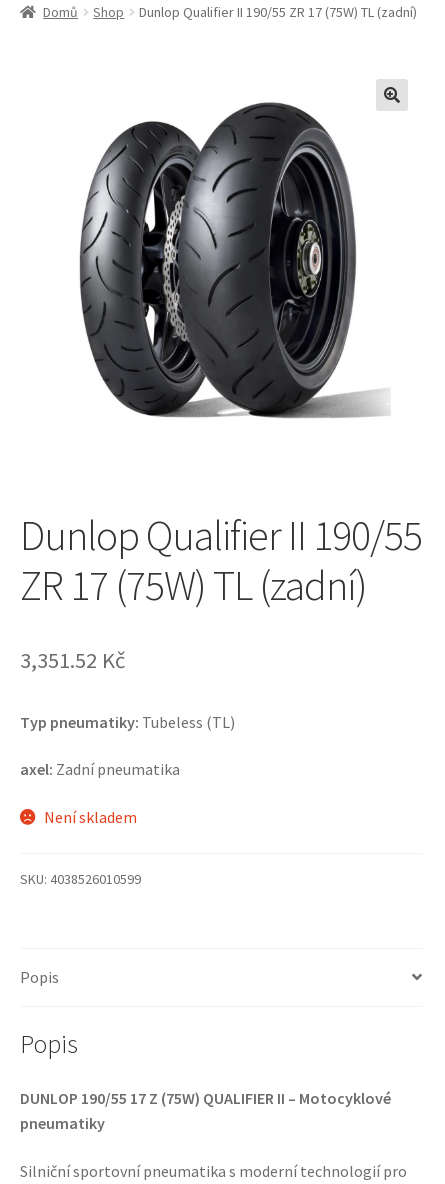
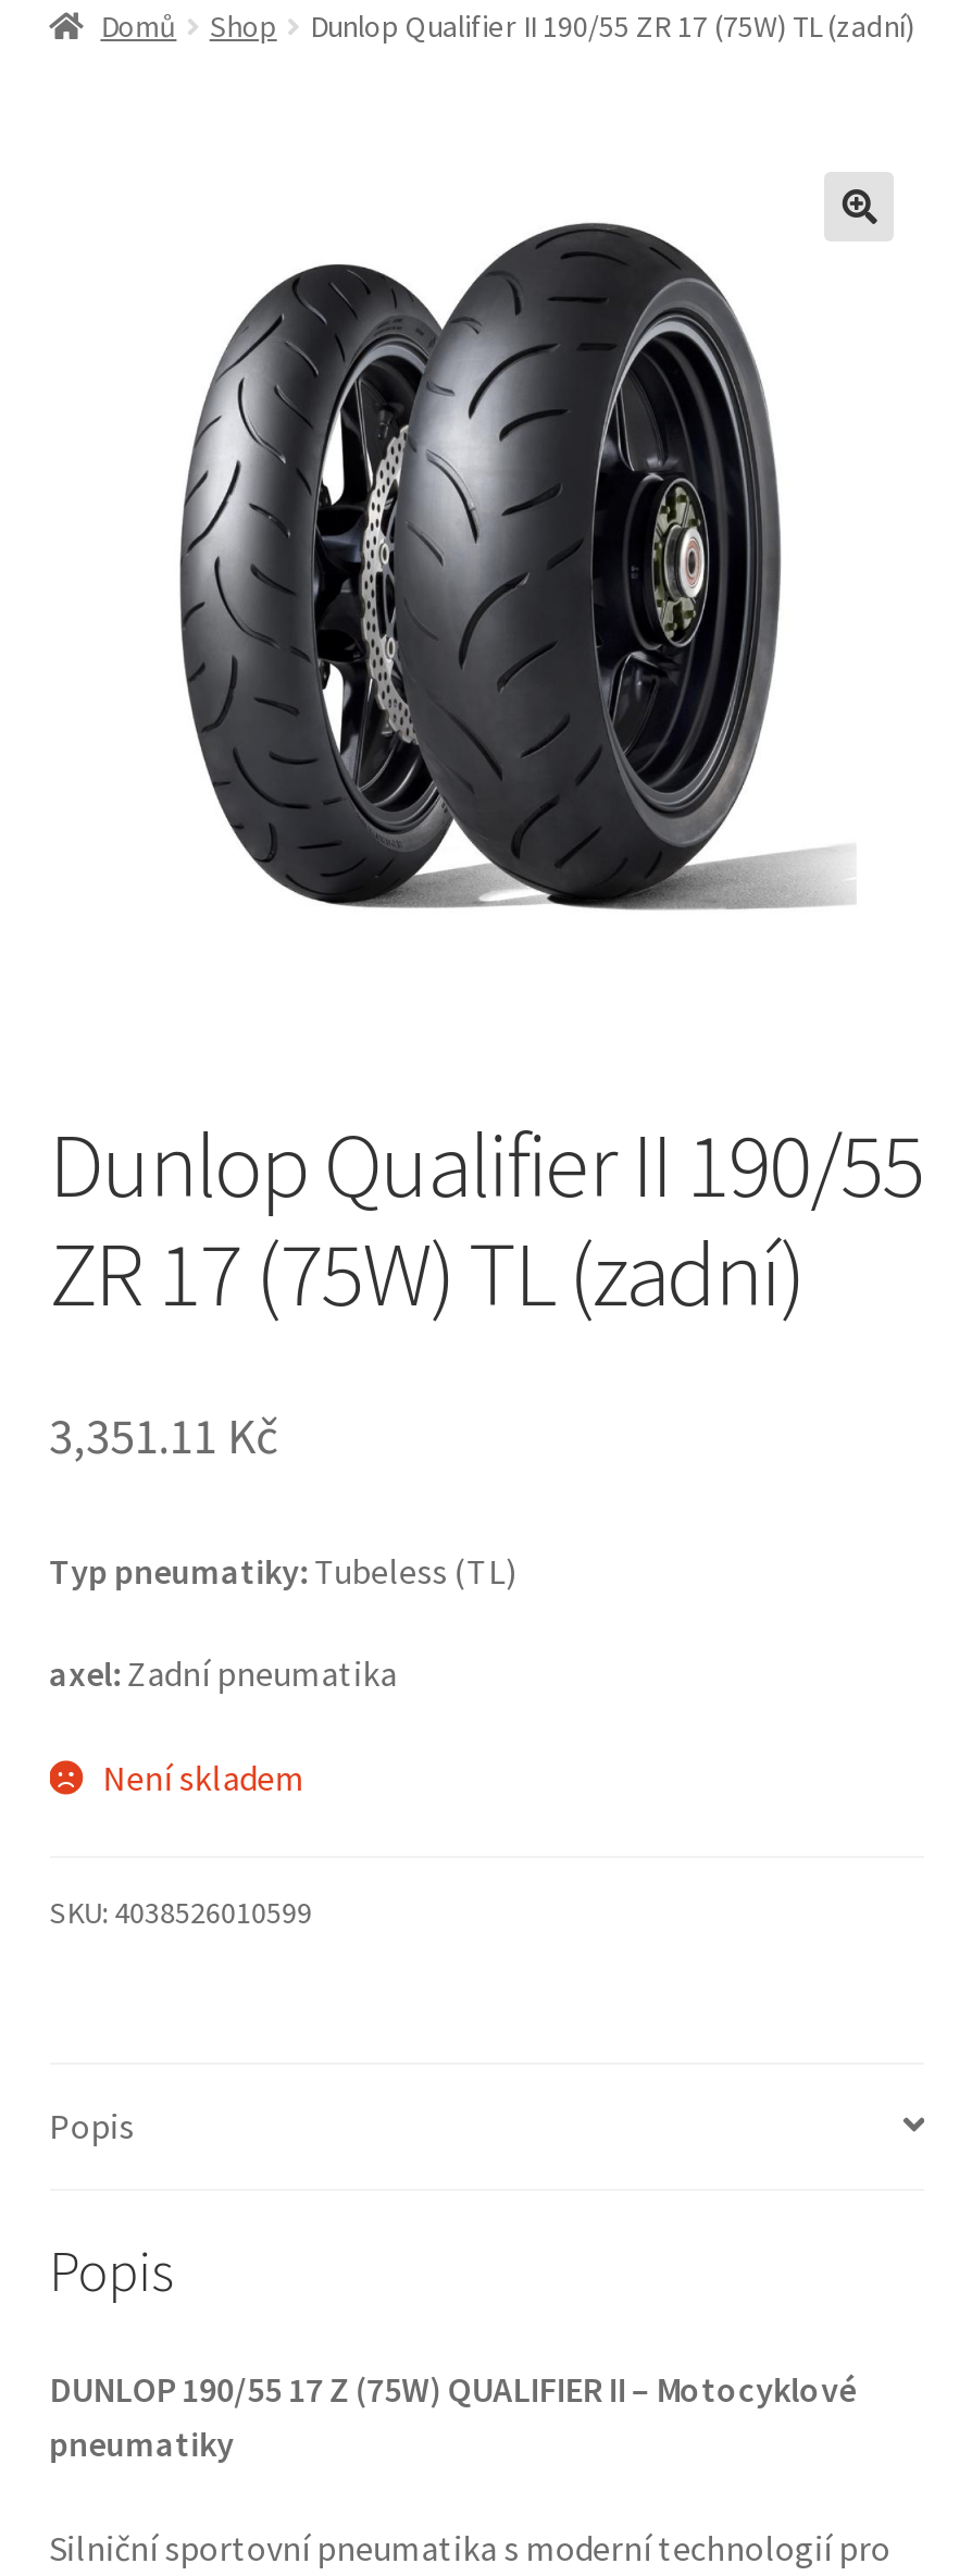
- 3,351.52 Kč
+ 3,351.11 Kč
